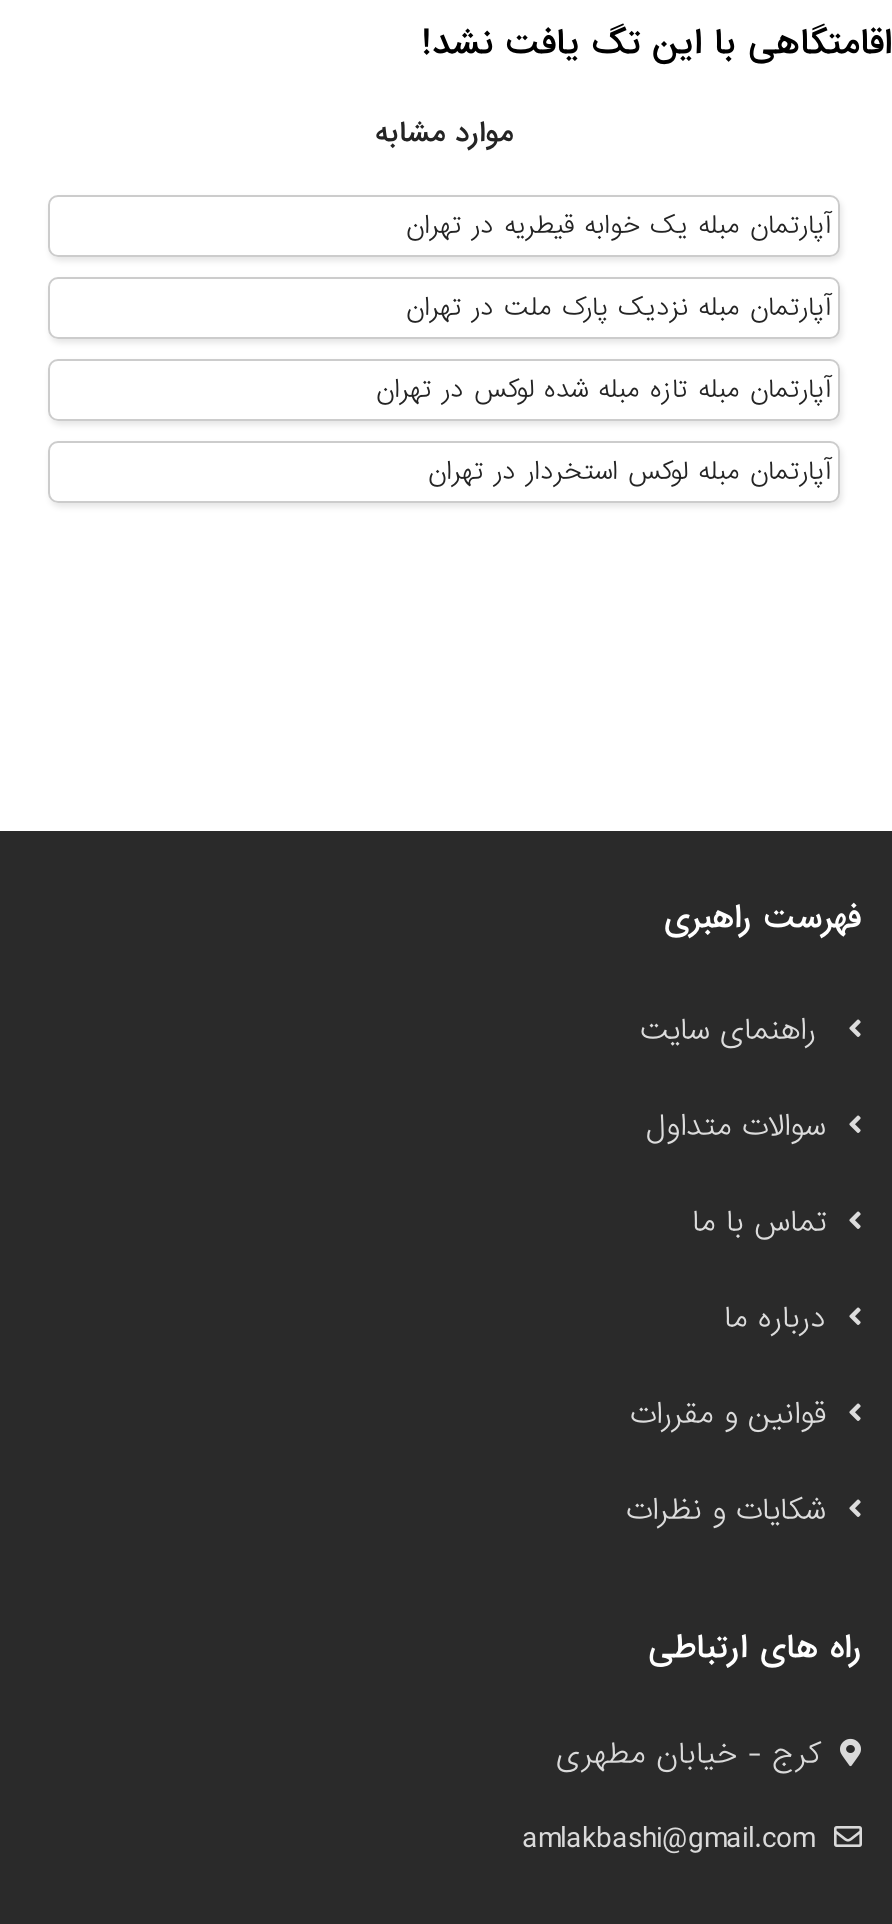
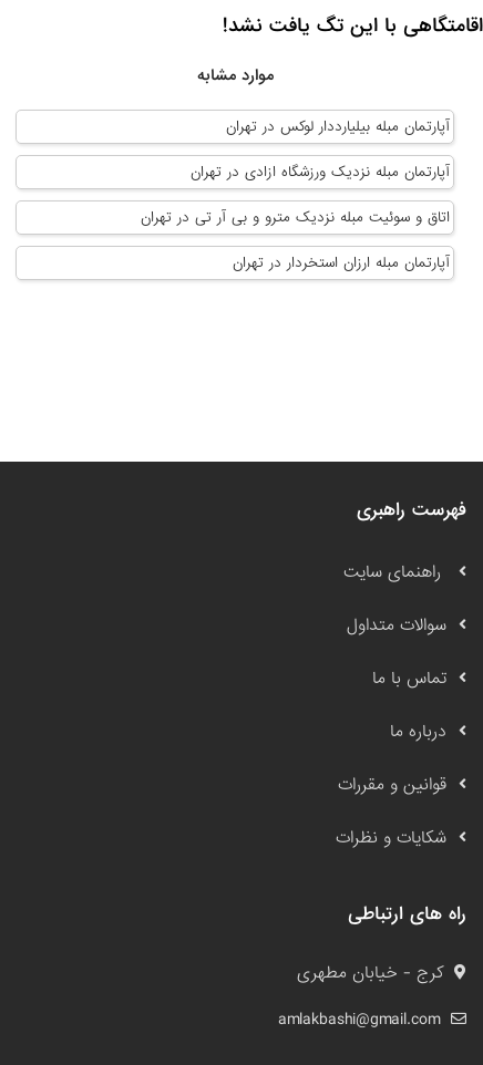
- آپارتمان مبله یک خوابه قیطریه در تهران
+ آپارتمان مبله بیلیارددار لوکس در تهران

- آپارتمان مبله نزدیک پارک ملت در تهران
+ آپارتمان مبله نزدیک ورزشگاه ازادی در تهران

- آپارتمان مبله تازه مبله شده لوکس در تهران
+ اتاق و سوئیت مبله نزدیک مترو و بی آر تی در تهران

- آپارتمان مبله لوکس استخردار در تهران
+ آپارتمان مبله ارزان استخردار در تهران
